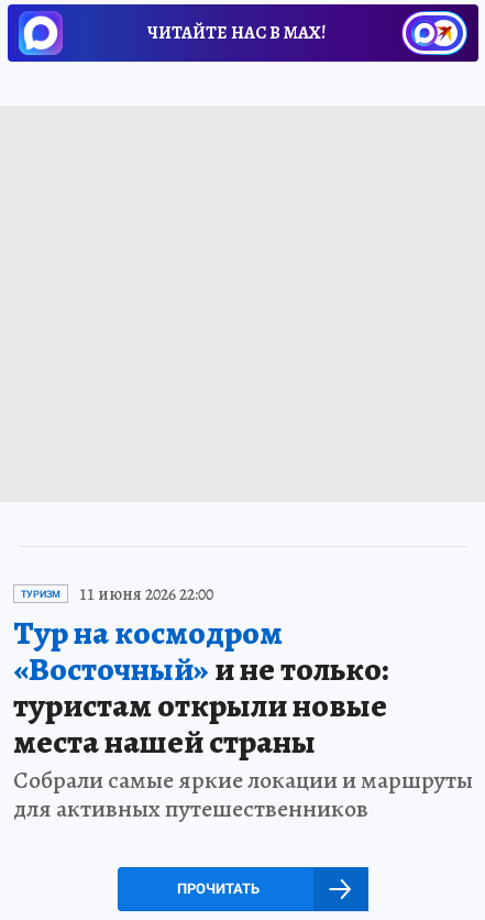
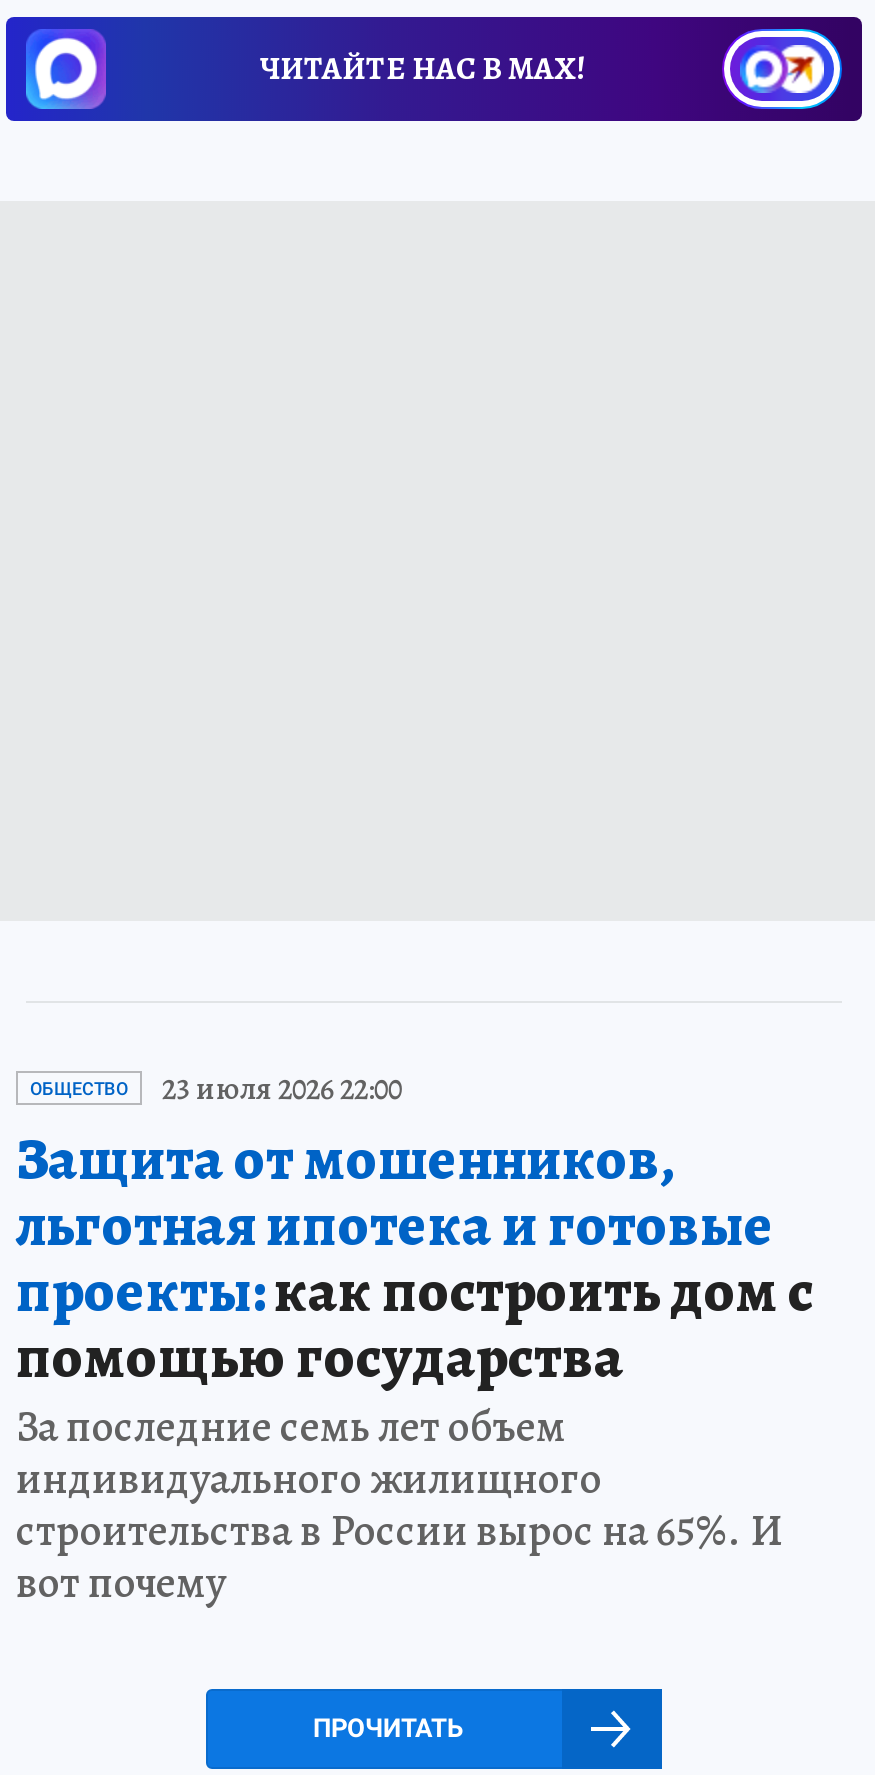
- ТУРИЗМ
- 11 июня 2026 22:00
- Тур на космодром
- «Восточный»и не только:
- туристам открыли новые
- места нашей страны
- Собрали самые яркие локации и маршруты
- для активных путешественников
+ ОБЩЕСТВО
+ 23 июля 2026 22:00
+ Защита от мошенников,
+ льготная ипотека и готовые
+ проекты:как построить дом с
+ помощью государства
+ За последние семь лет объем
+ индивидуального жилищного
+ строительства в России вырос на 65%. И
+ вот почему
